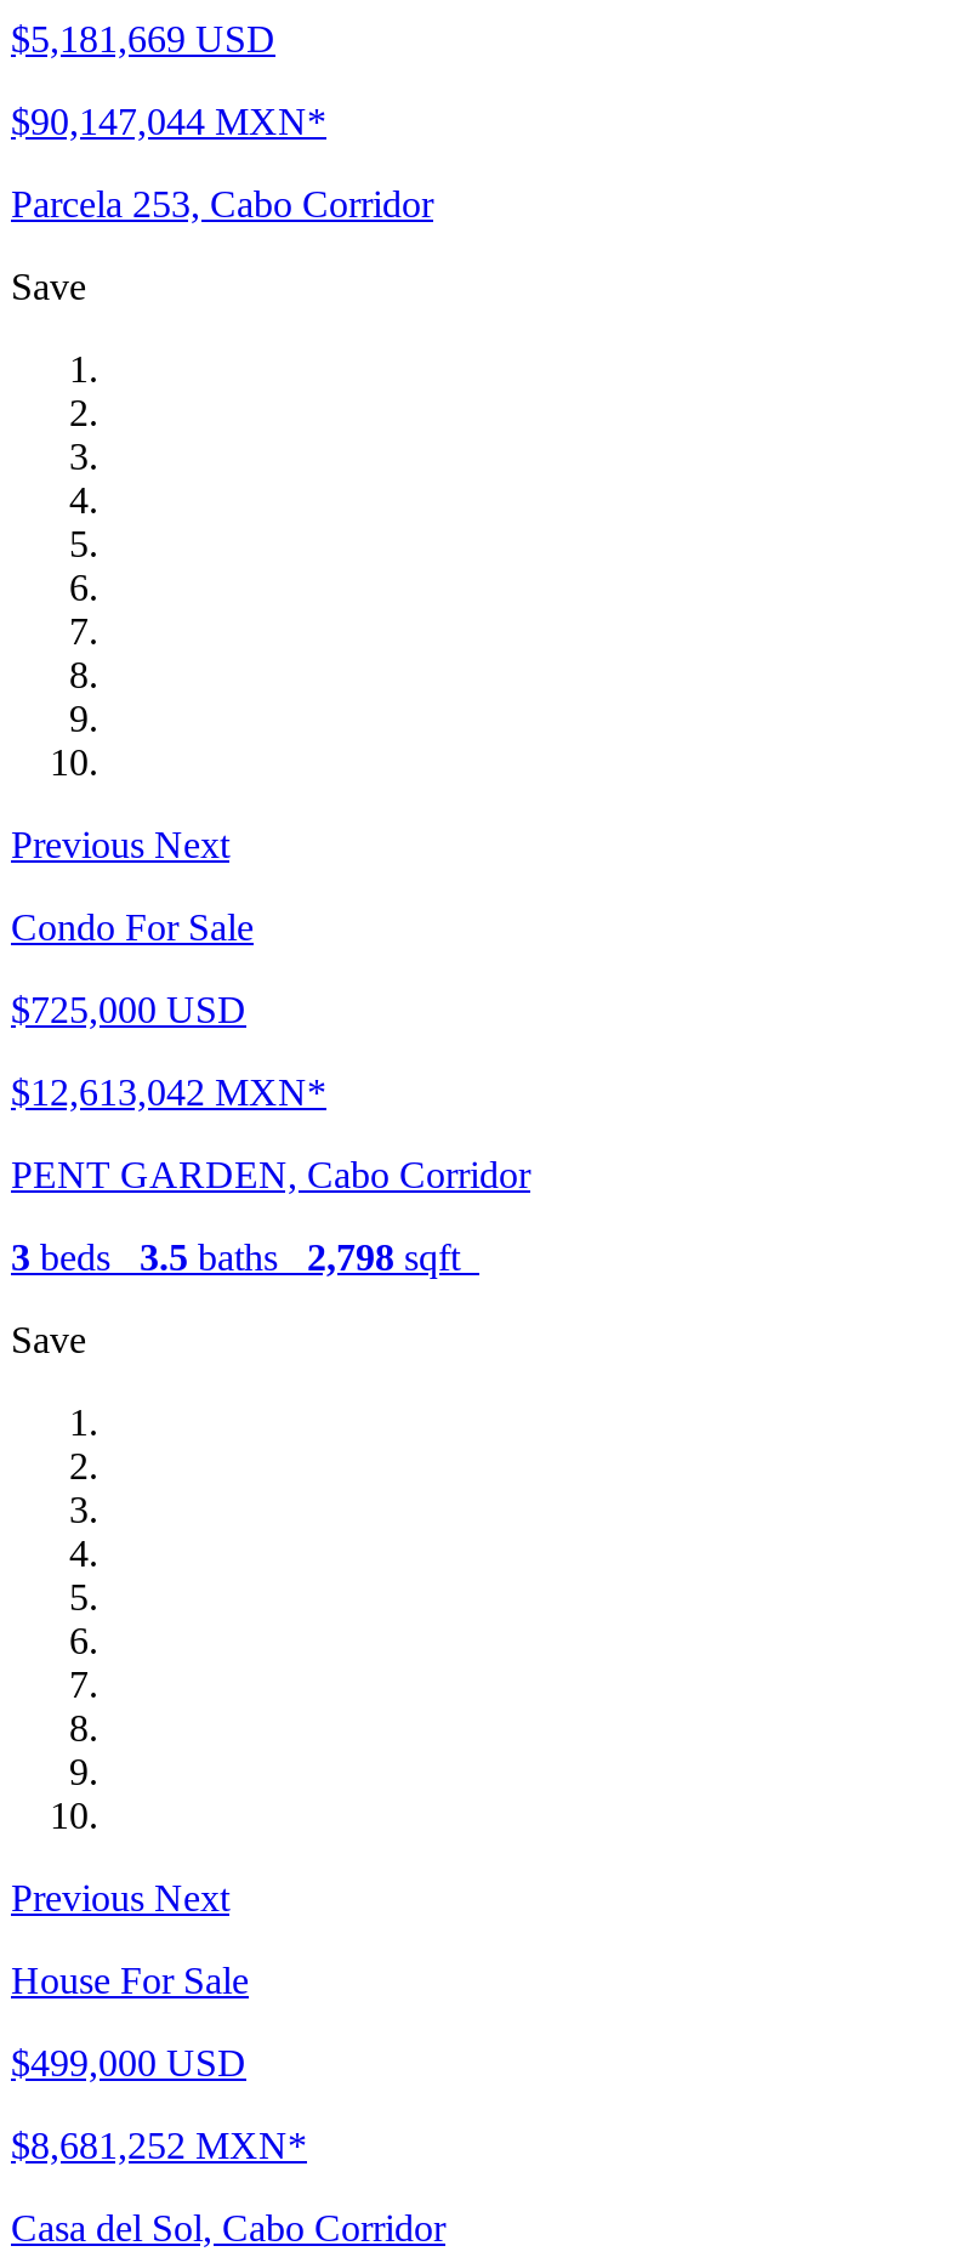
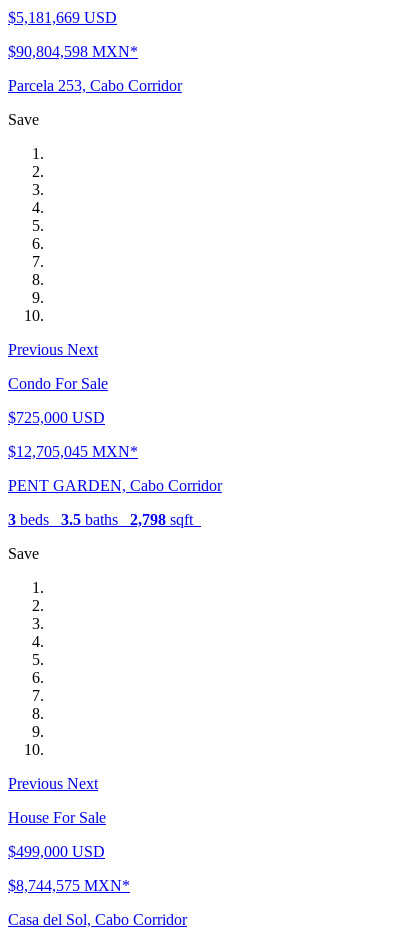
- $90,147,044 MXN*
+ $90,804,598 MXN*

- $12,613,042 MXN*
+ $12,705,045 MXN*

- $8,681,252 MXN*
+ $8,744,575 MXN*
